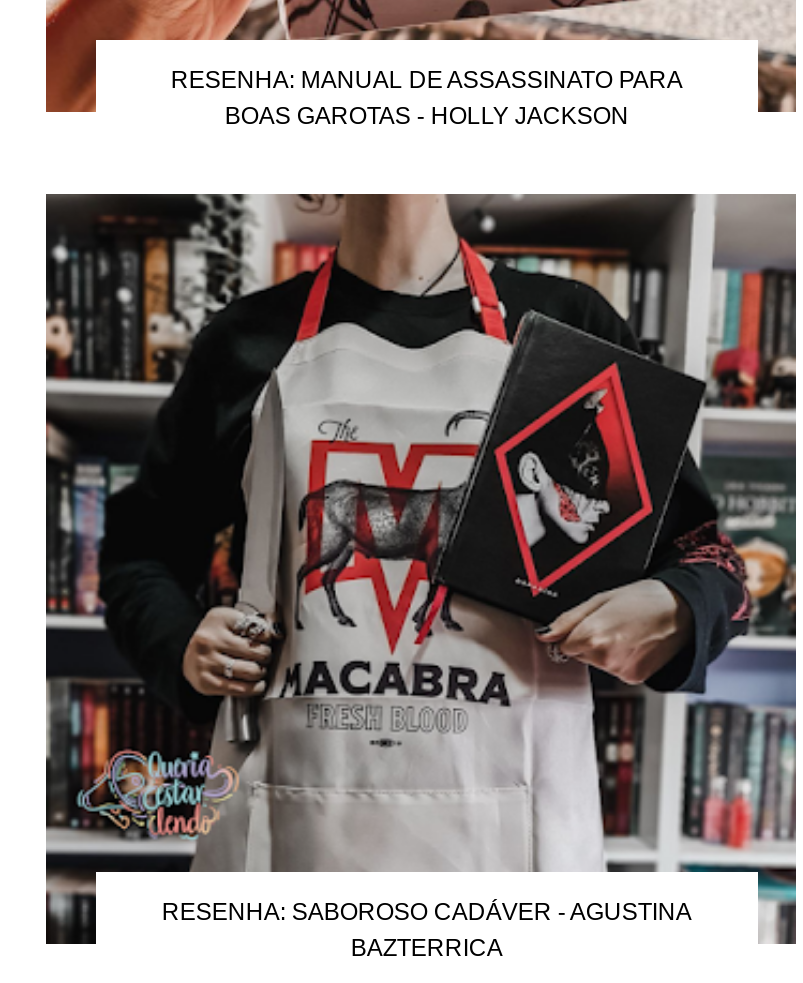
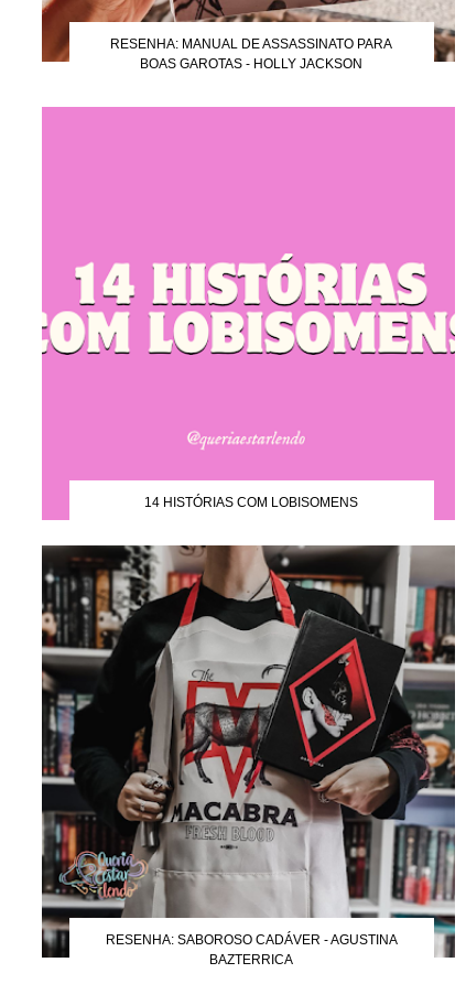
+ [image]
+ 14 HISTÓRIAS COM LOBISOMENS
